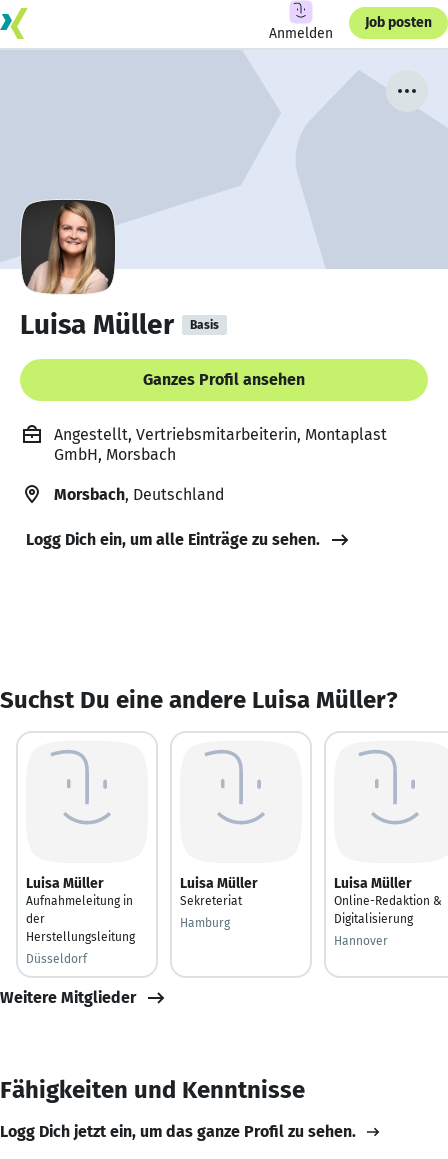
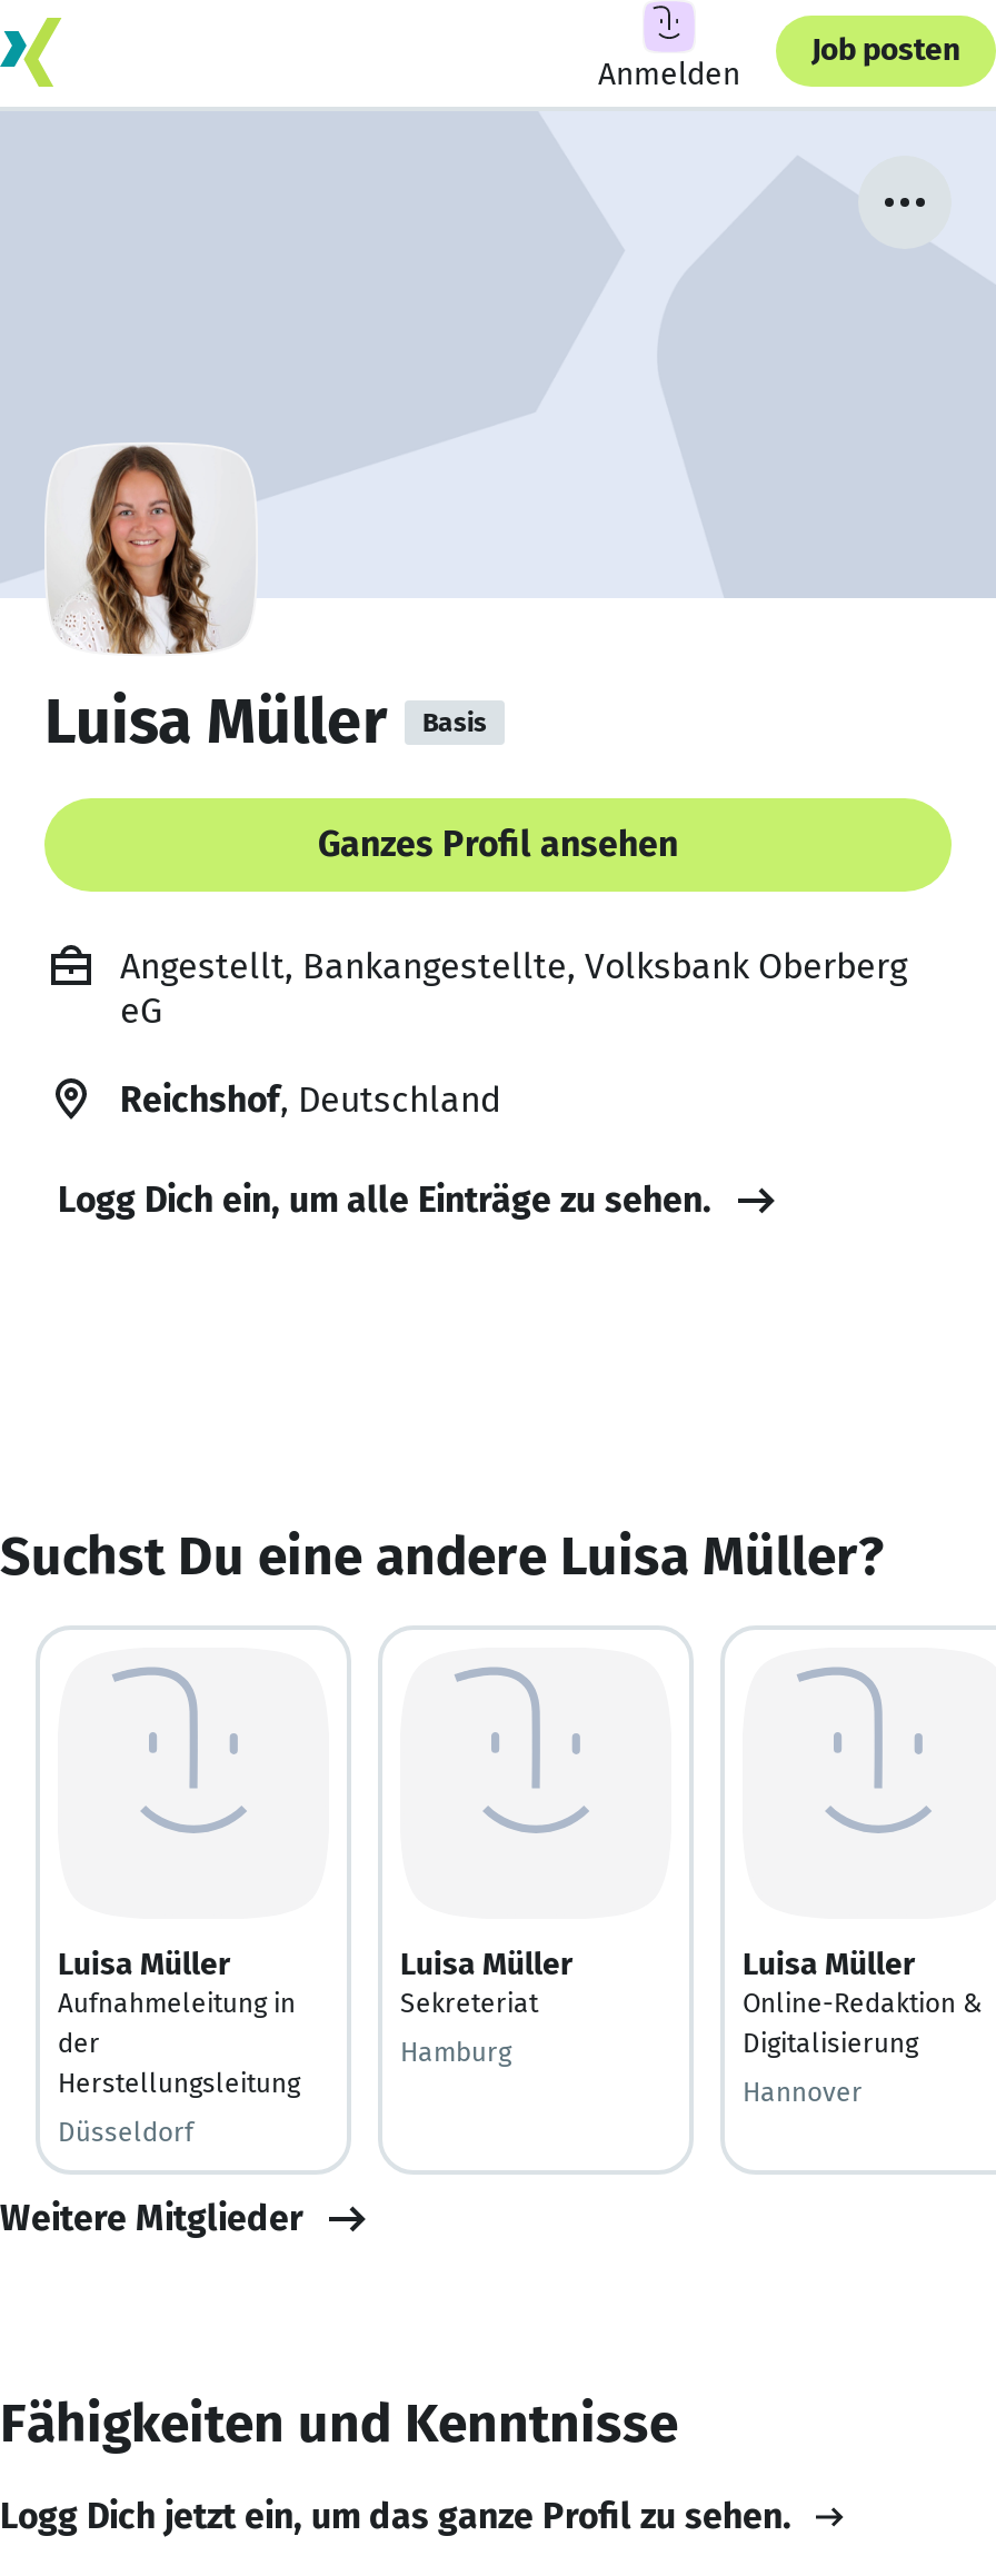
- [image]
+ [image]

- Angestellt, Vertriebsmitarbeiterin, Montaplast
- GmbH, Morsbach
+ Angestellt, Bankangestellte, Volksbank Oberberg
+ eG

- Morsbach, Deutschland
+ Reichshof, Deutschland
